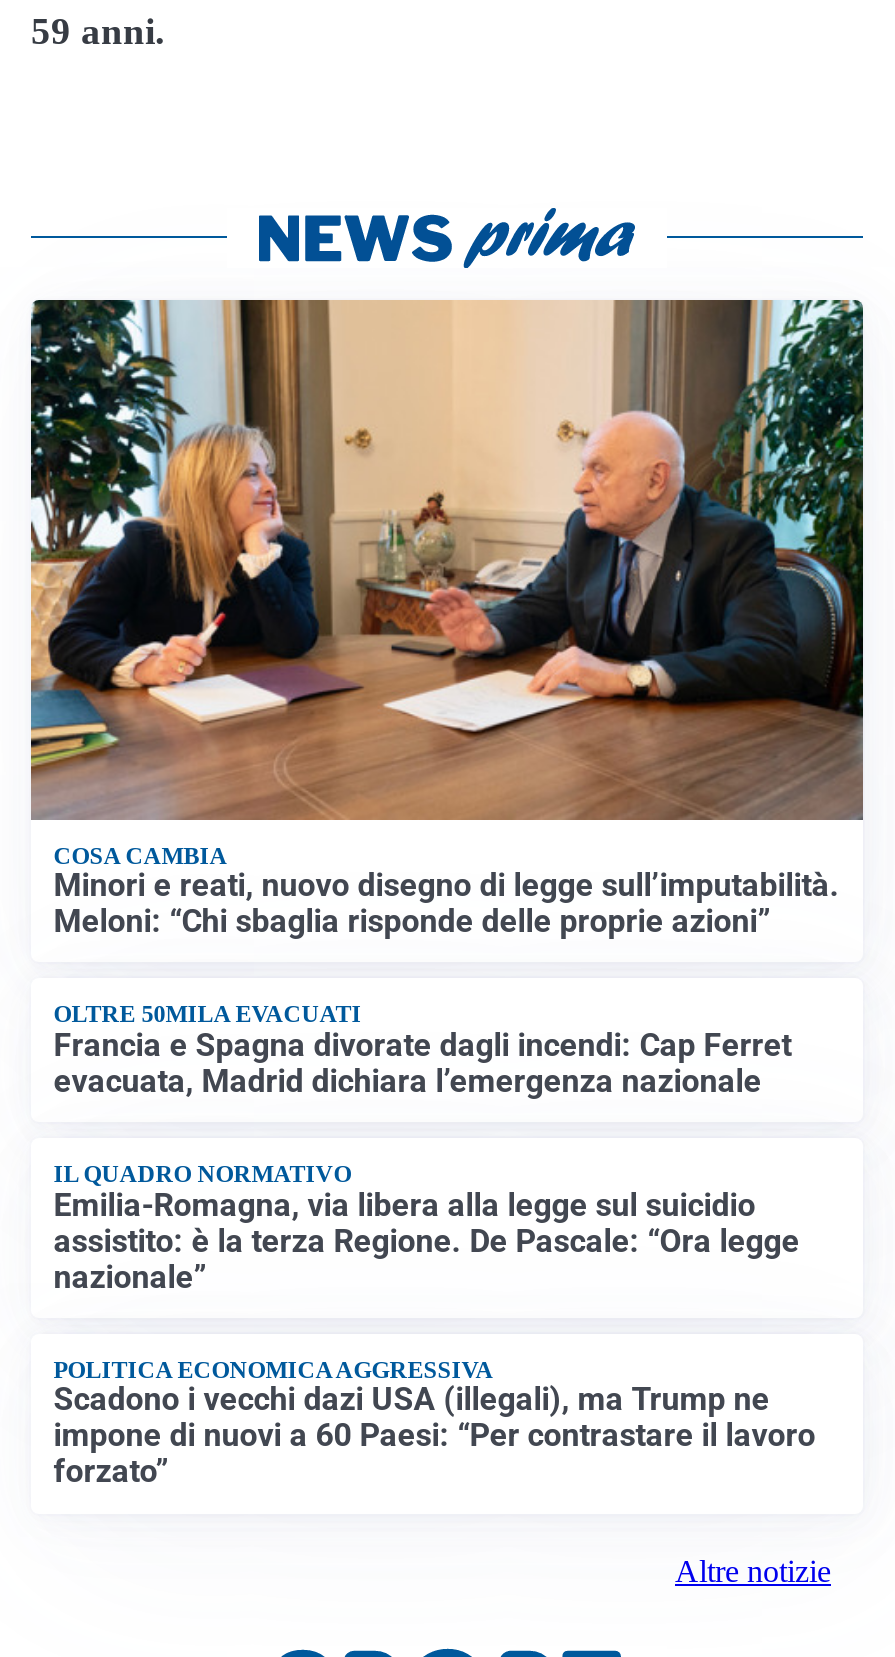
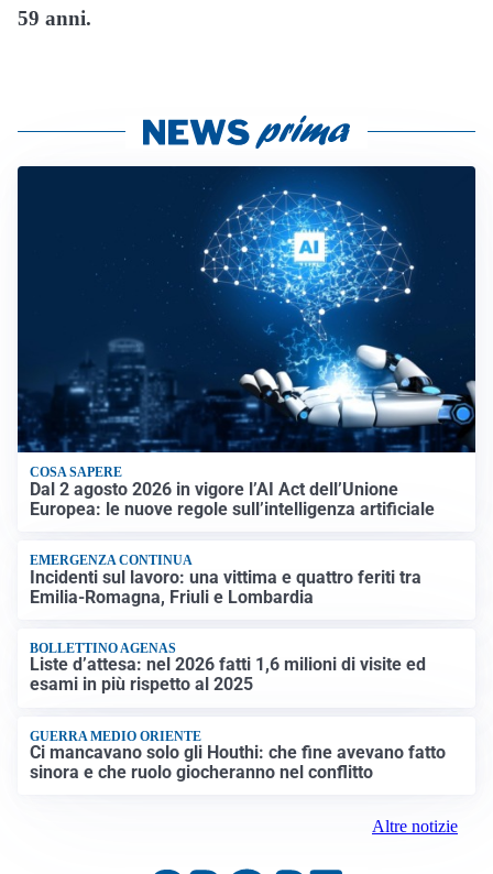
- [image]
- COSA CAMBIA
- Minori e reati, nuovo disegno di legge sull’imputabilità.
- Meloni: “Chi sbaglia risponde delle proprie azioni”
+ [image]
+ COSA SAPERE
+ Dal 2 agosto 2026 in vigore l’AI Act dell’Unione
+ Europea: le nuove regole sull’intelligenza artificiale

- OLTRE 50MILA EVACUATI
- Francia e Spagna divorate dagli incendi: Cap Ferret
- evacuata, Madrid dichiara l’emergenza nazionale
+ EMERGENZA CONTINUA
+ Incidenti sul lavoro: una vittima e quattro feriti tra
+ Emilia-Romagna, Friuli e Lombardia

- IL QUADRO NORMATIVO
- Emilia-Romagna, via libera alla legge sul suicidio
- assistito: è la terza Regione. De Pascale: “Ora legge
- nazionale”
+ BOLLETTINO AGENAS
+ Liste d’attesa: nel 2026 fatti 1,6 milioni di visite ed
+ esami in più rispetto al 2025

- POLITICA ECONOMICA AGGRESSIVA
- Scadono i vecchi dazi USA (illegali), ma Trump ne
- impone di nuovi a 60 Paesi: “Per contrastare il lavoro
- forzato”
+ GUERRA MEDIO ORIENTE
+ Ci mancavano solo gli Houthi: che fine avevano fatto
+ sinora e che ruolo giocheranno nel conflitto
